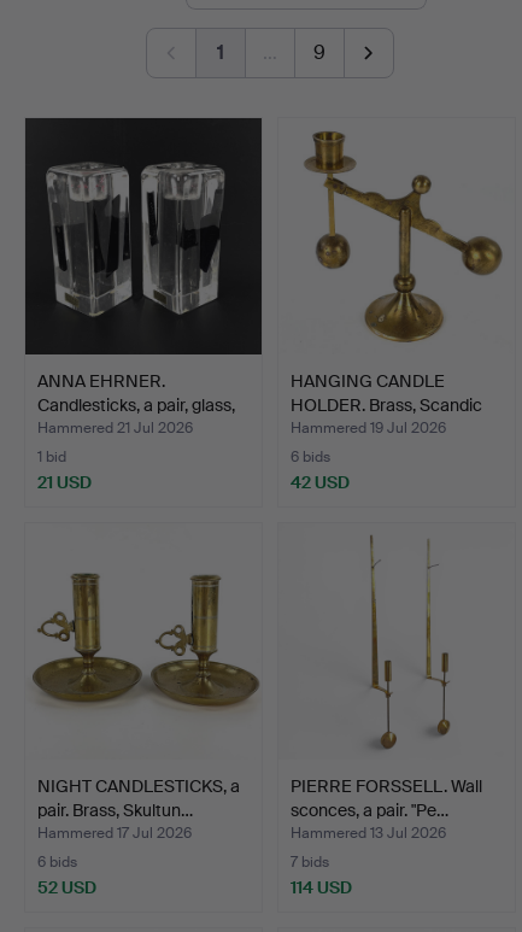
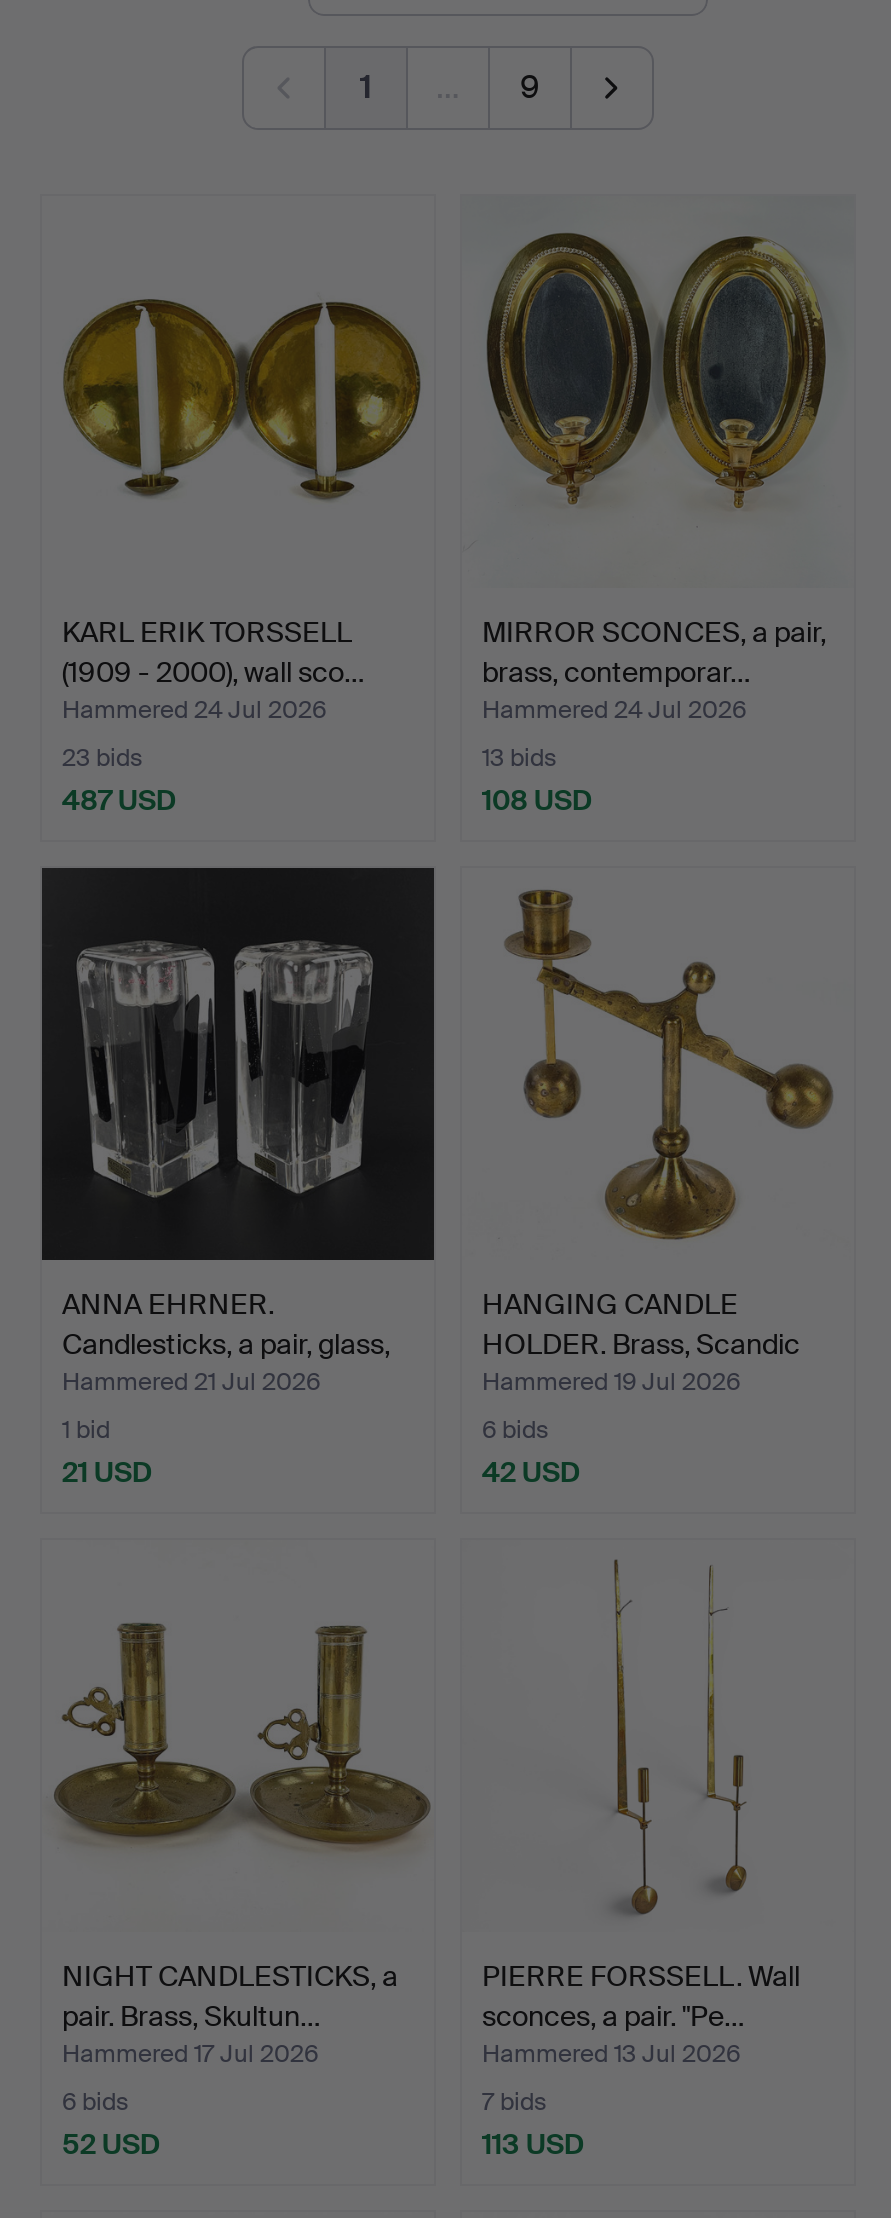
+ KARL ERIK TORSSELL
+ (1909 - 2000), wall sco…
+ Hammered 24 Jul 2026
+ 23 bids
+ 487 USD

+ [image]

+ MIRROR SCONCES, a pair,
+ brass, contemporar…
+ Hammered 24 Jul 2026
+ 13 bids
+ 108 USD

+ [image]

- 114 USD
+ 113 USD
